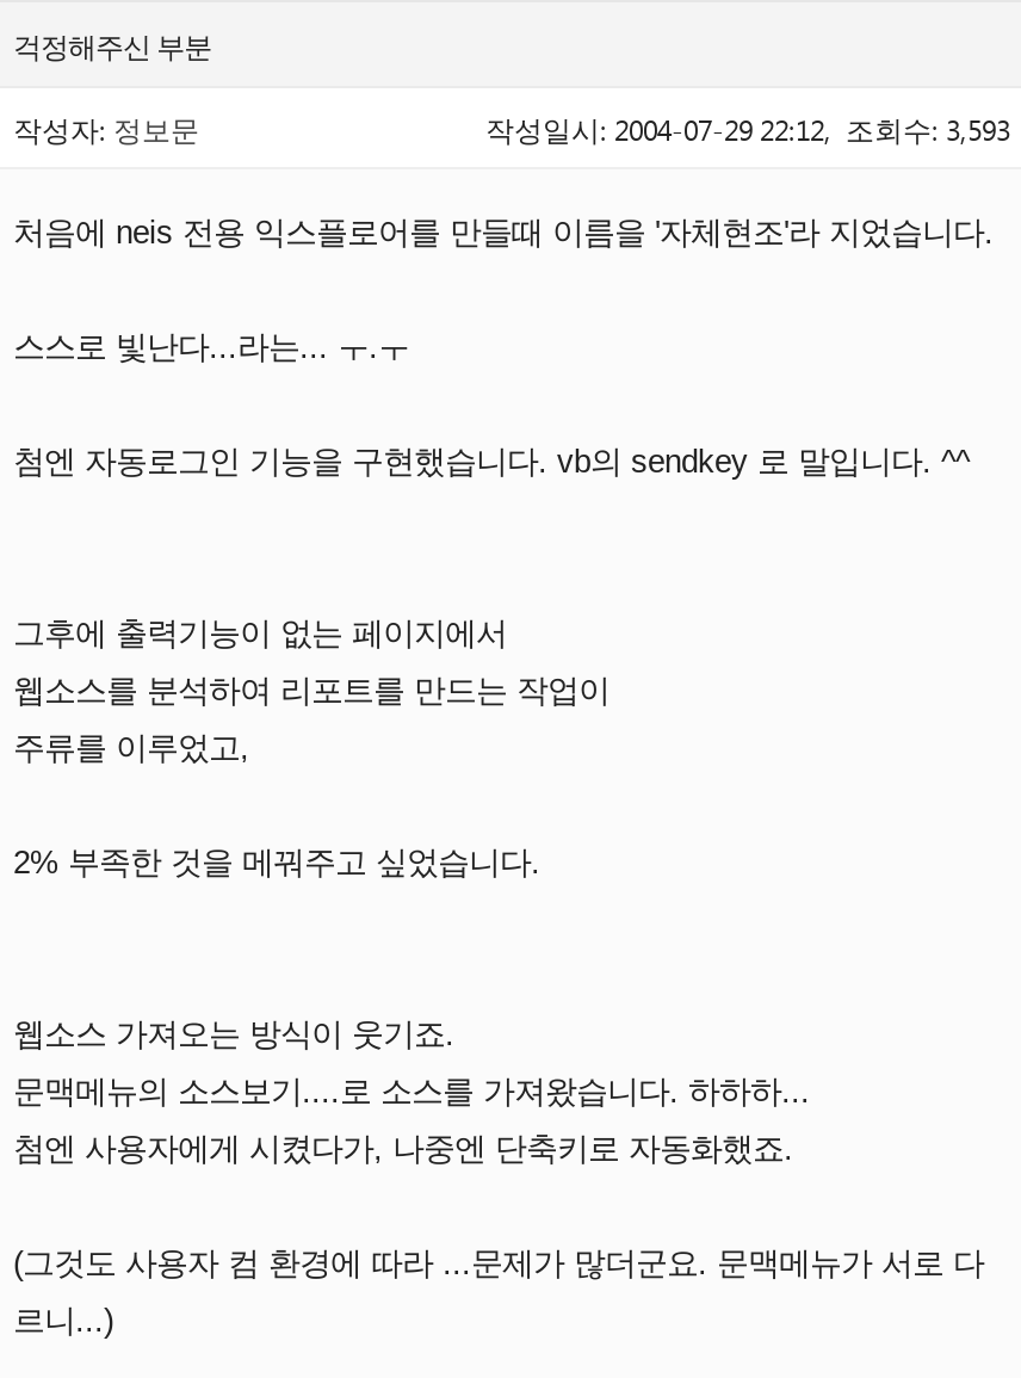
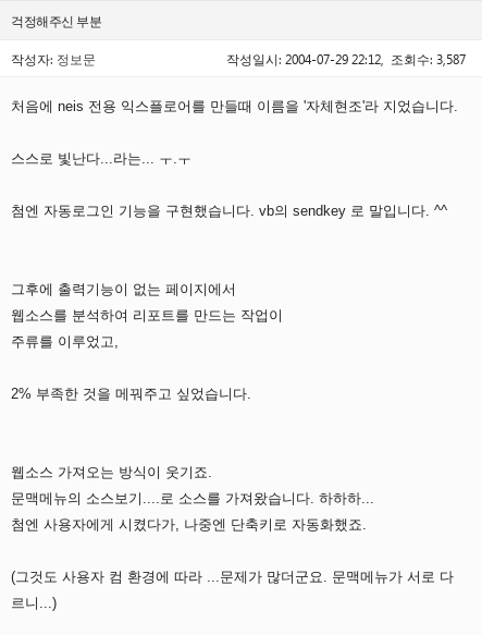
- 작성일시: 2004-07-29 22:12, 조회수: 3,593
+ 작성일시: 2004-07-29 22:12, 조회수: 3,587
